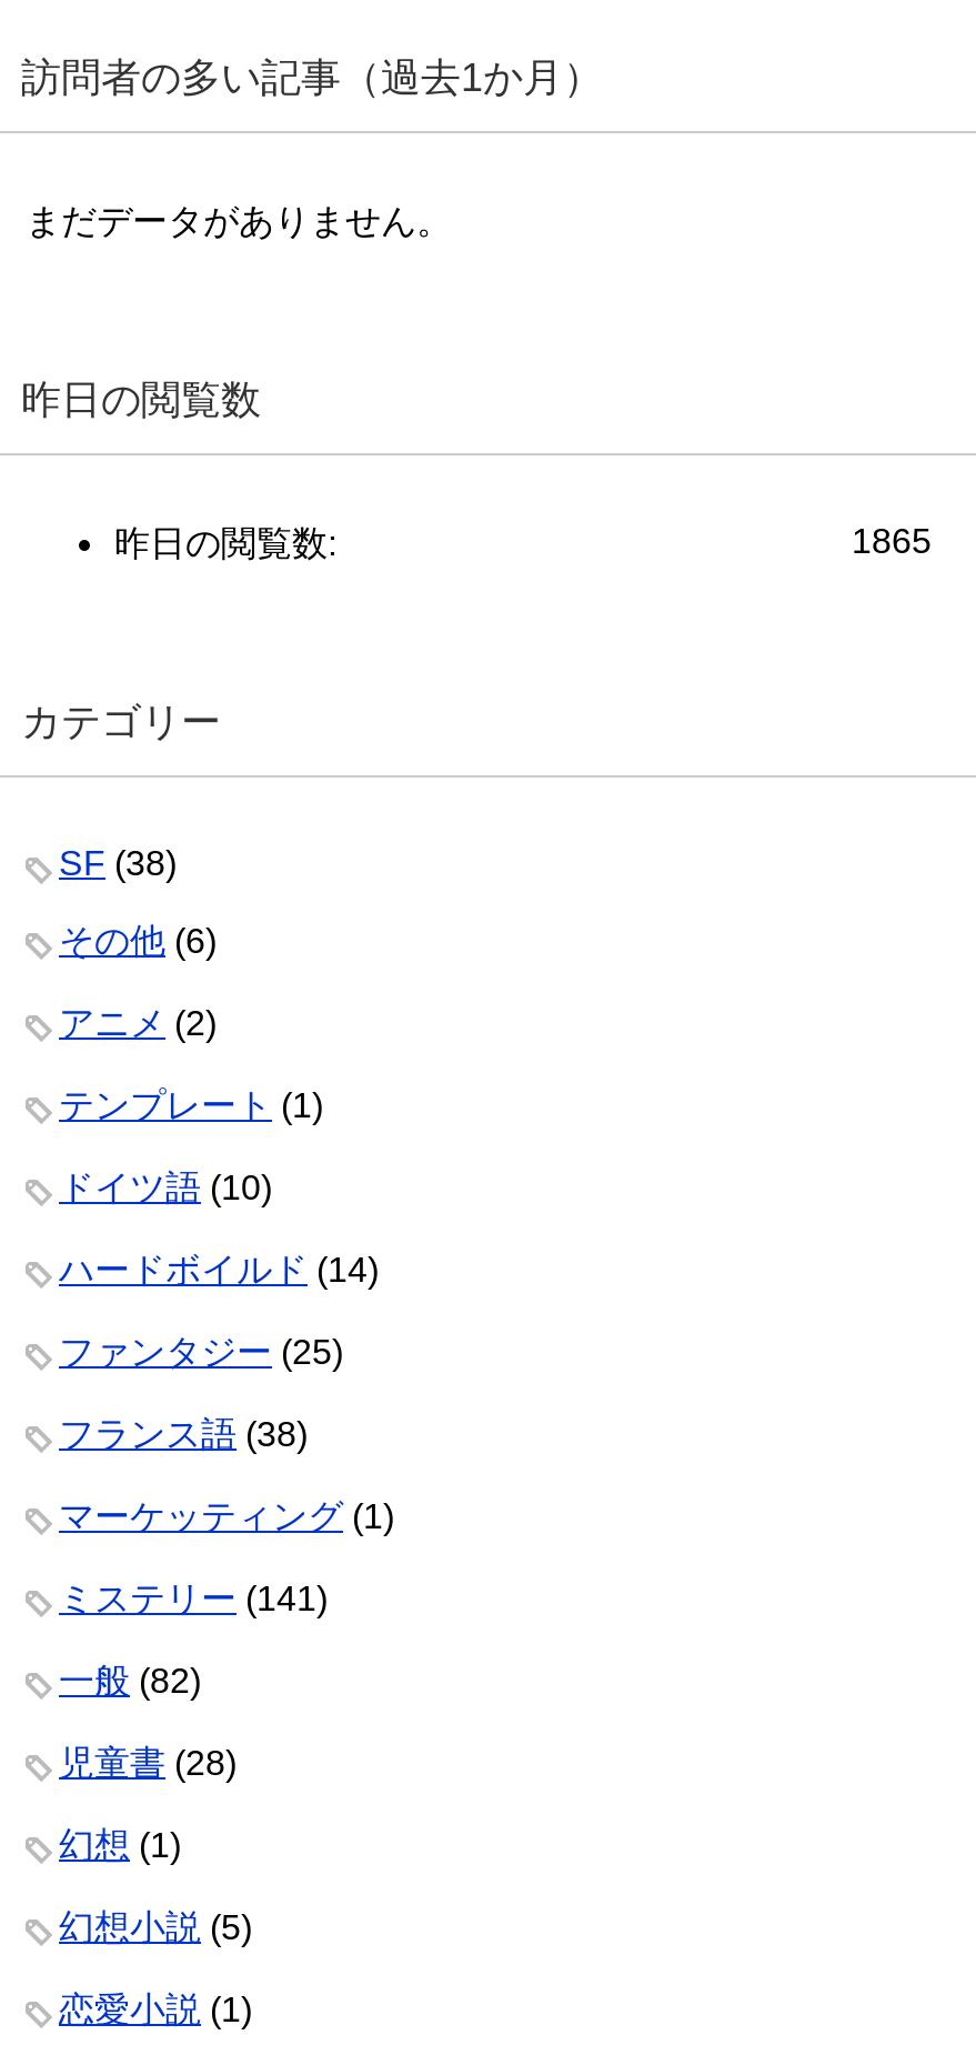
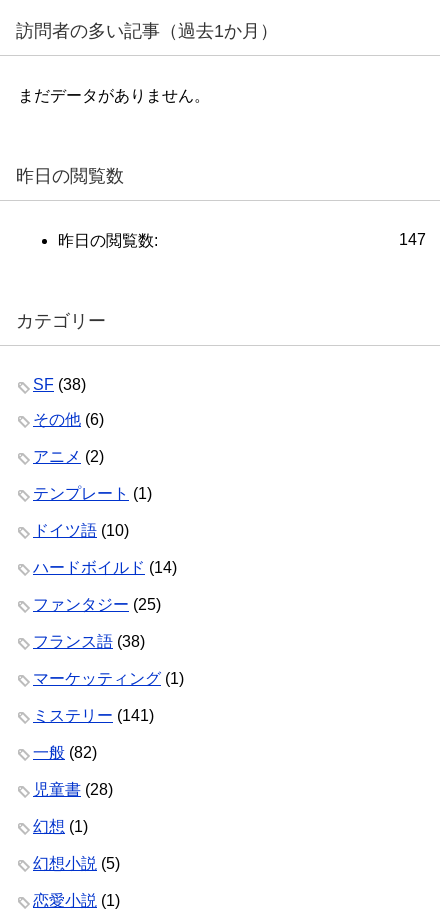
- 1865
+ 147
